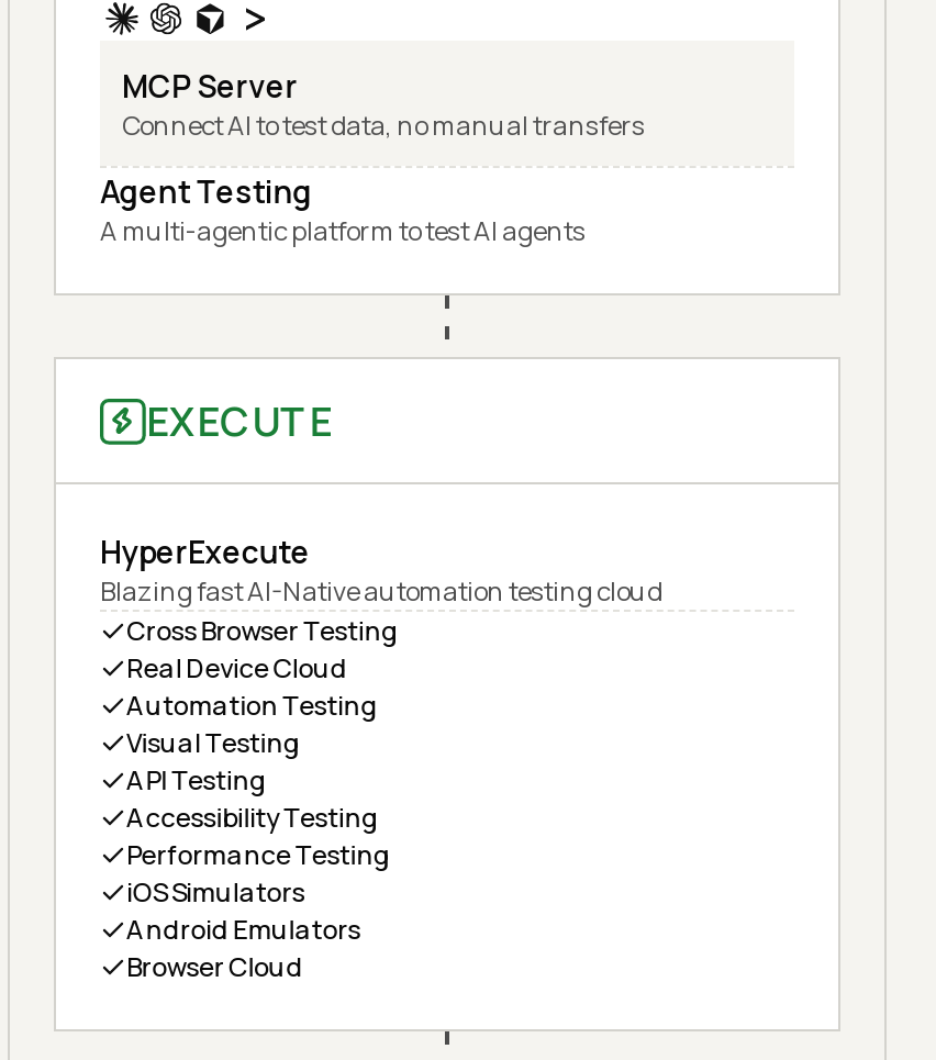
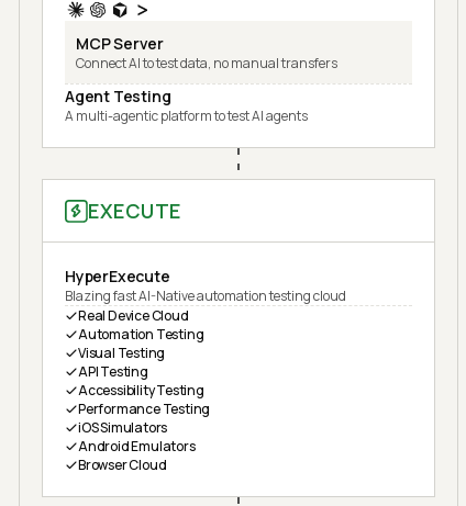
- Cross Browser Testing
